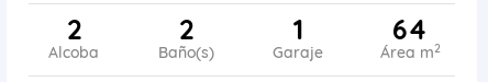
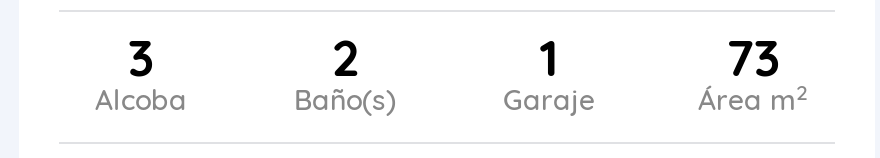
- 2
+ 3

- 64
+ 73
